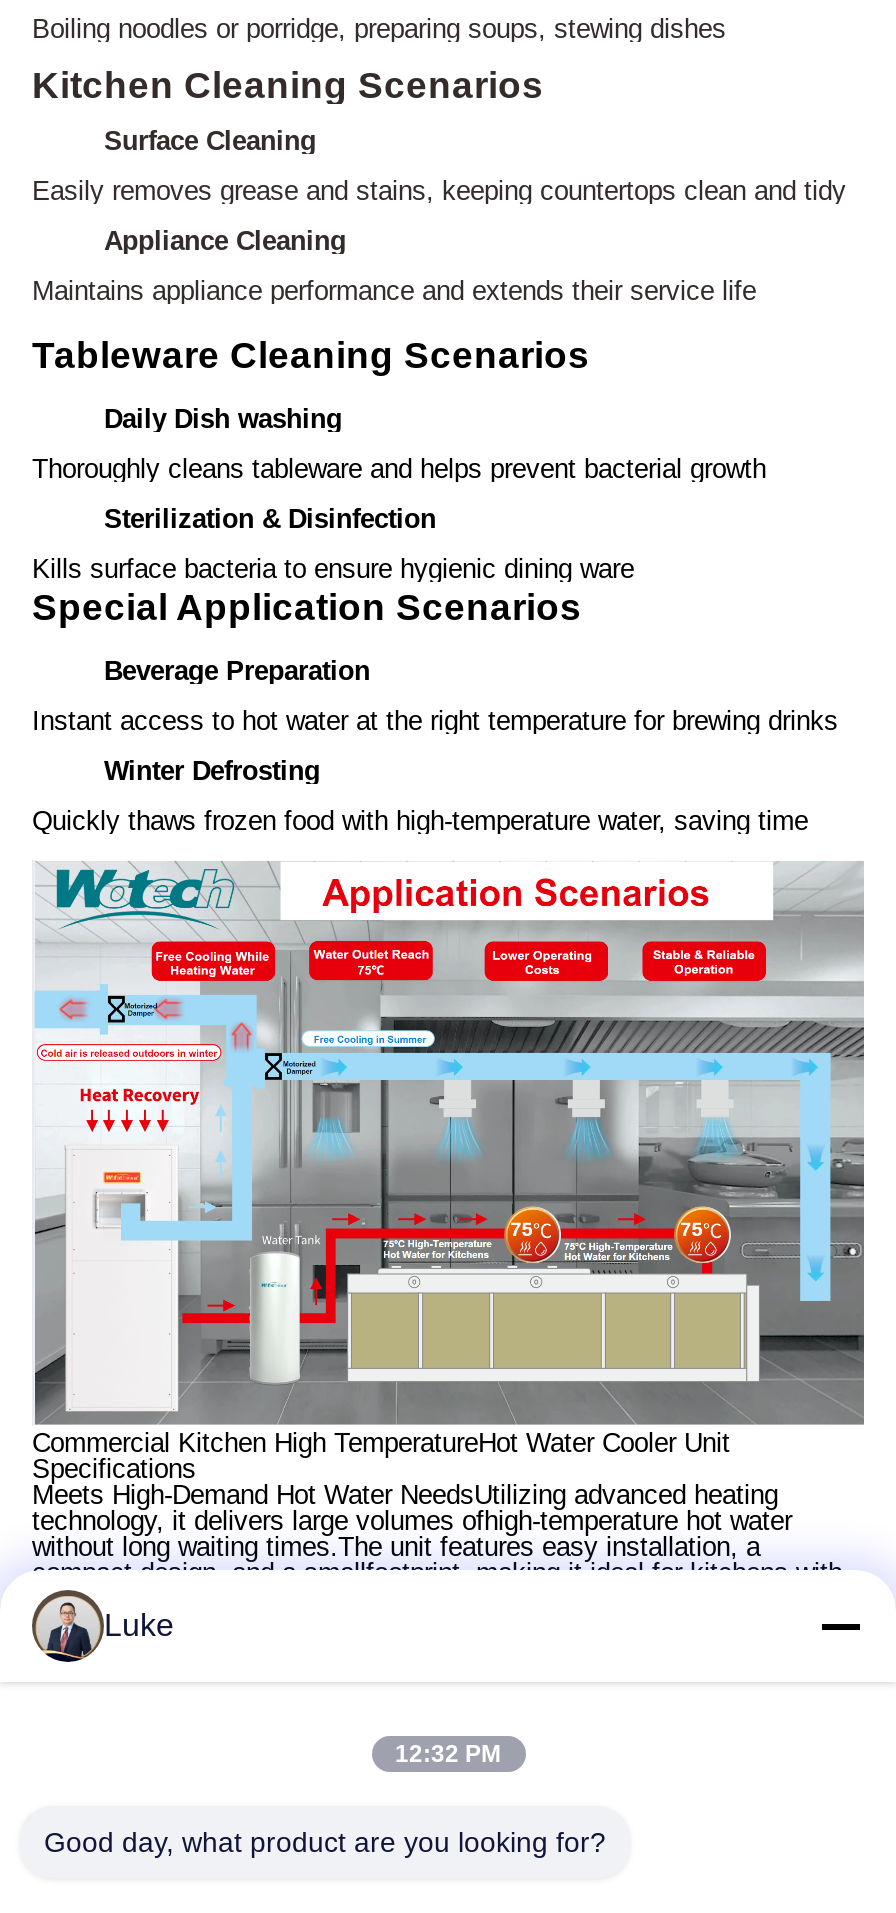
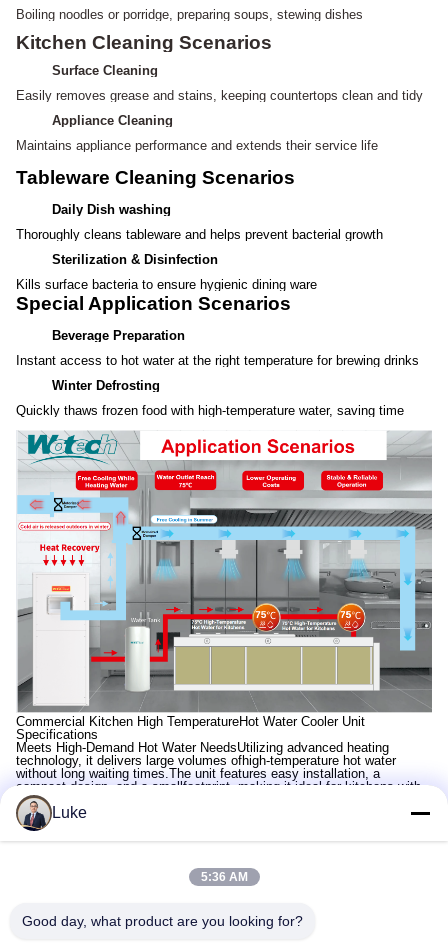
- 12:32 PM
+ 5:36 AM
